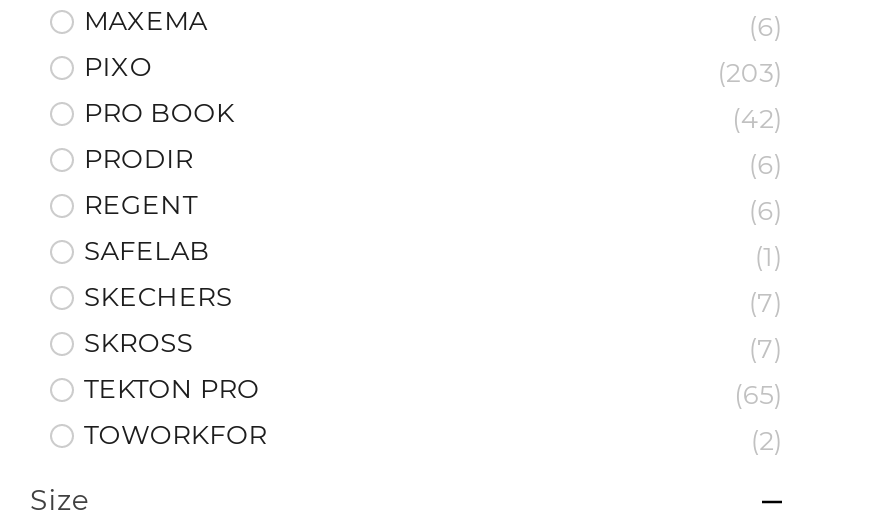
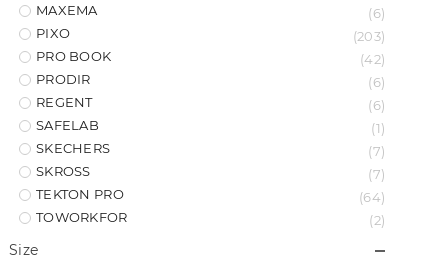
- (65)
+ (64)
